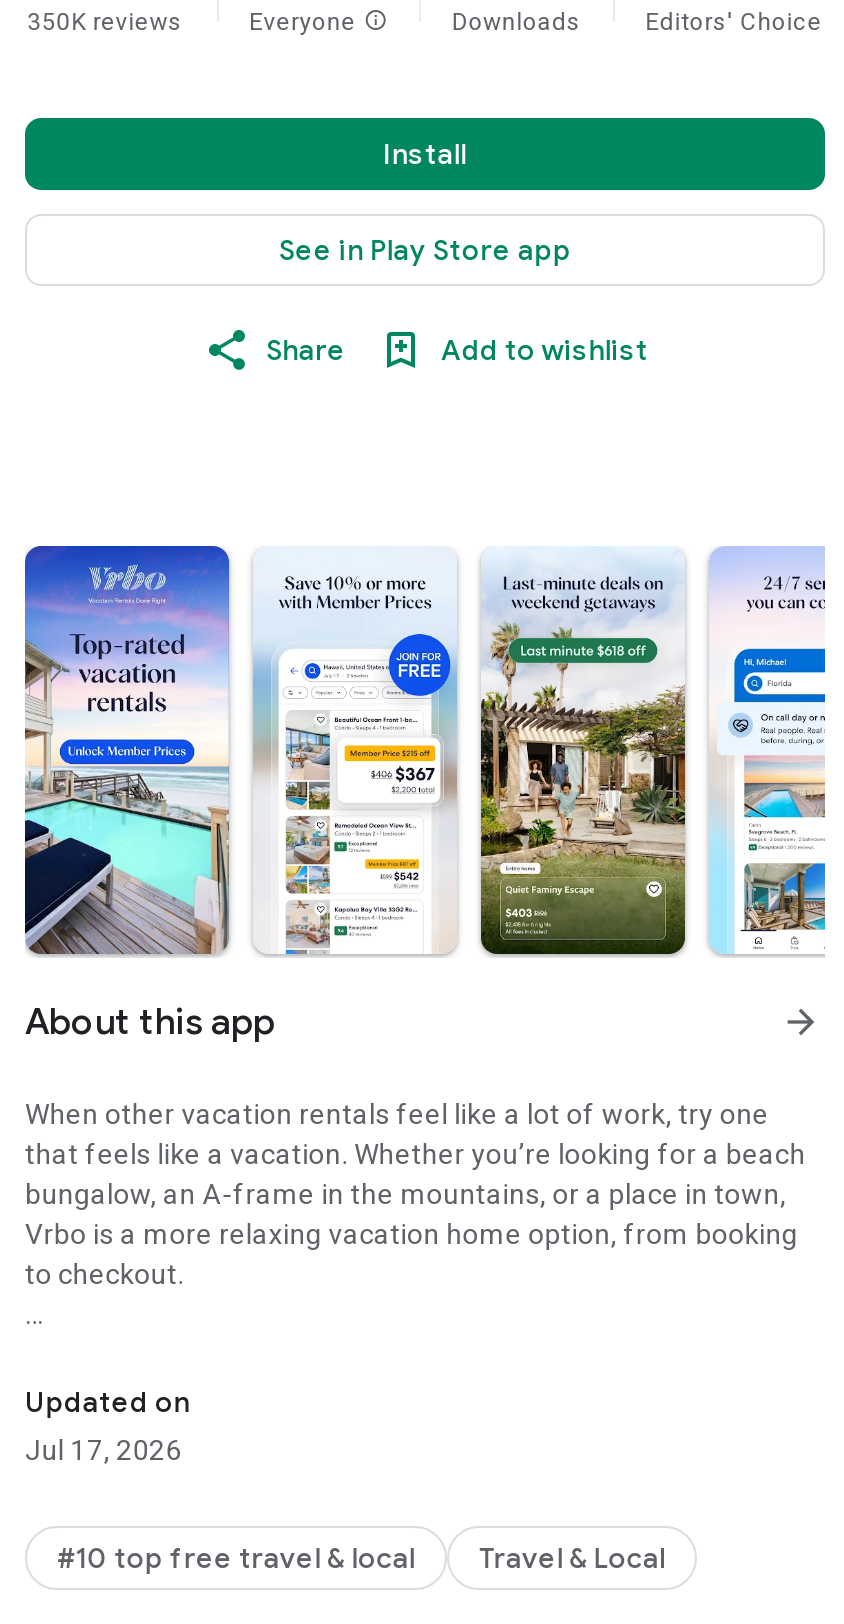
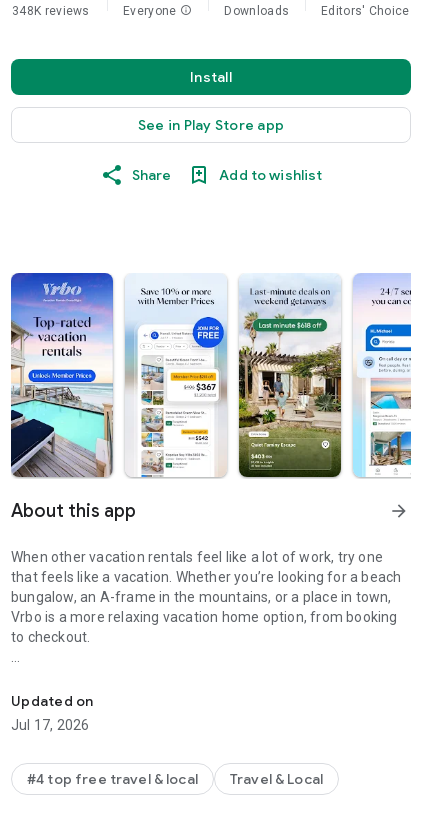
- 350K reviews
+ 348K reviews

- #10 top free travel & local
+ #4 top free travel & local
